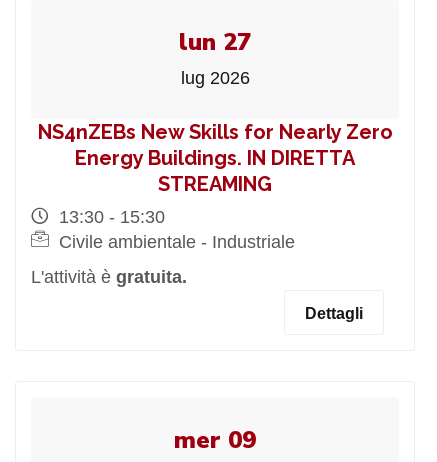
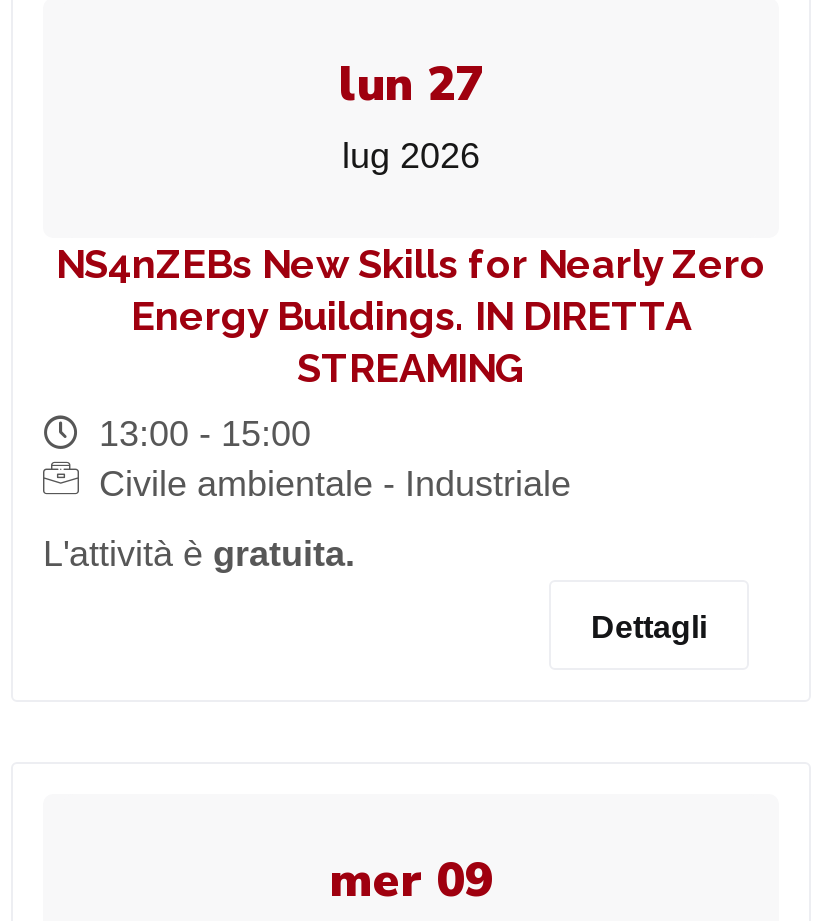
- 13:30 - 15:30
+ 13:00 - 15:00
